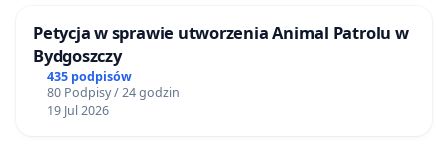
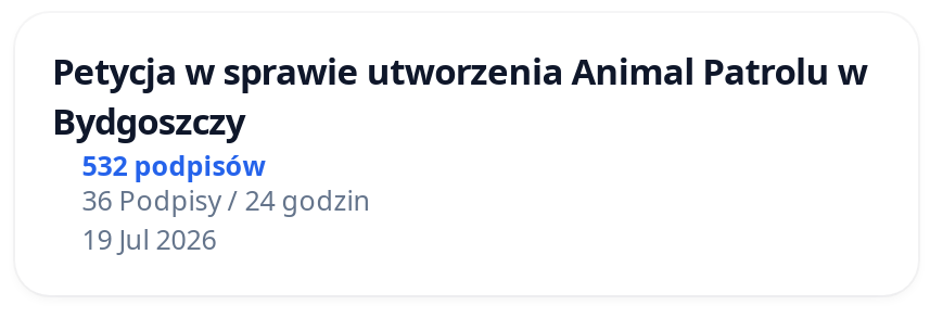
- 435 podpisów
+ 532 podpisów

- 80 Podpisy / 24 godzin
+ 36 Podpisy / 24 godzin
